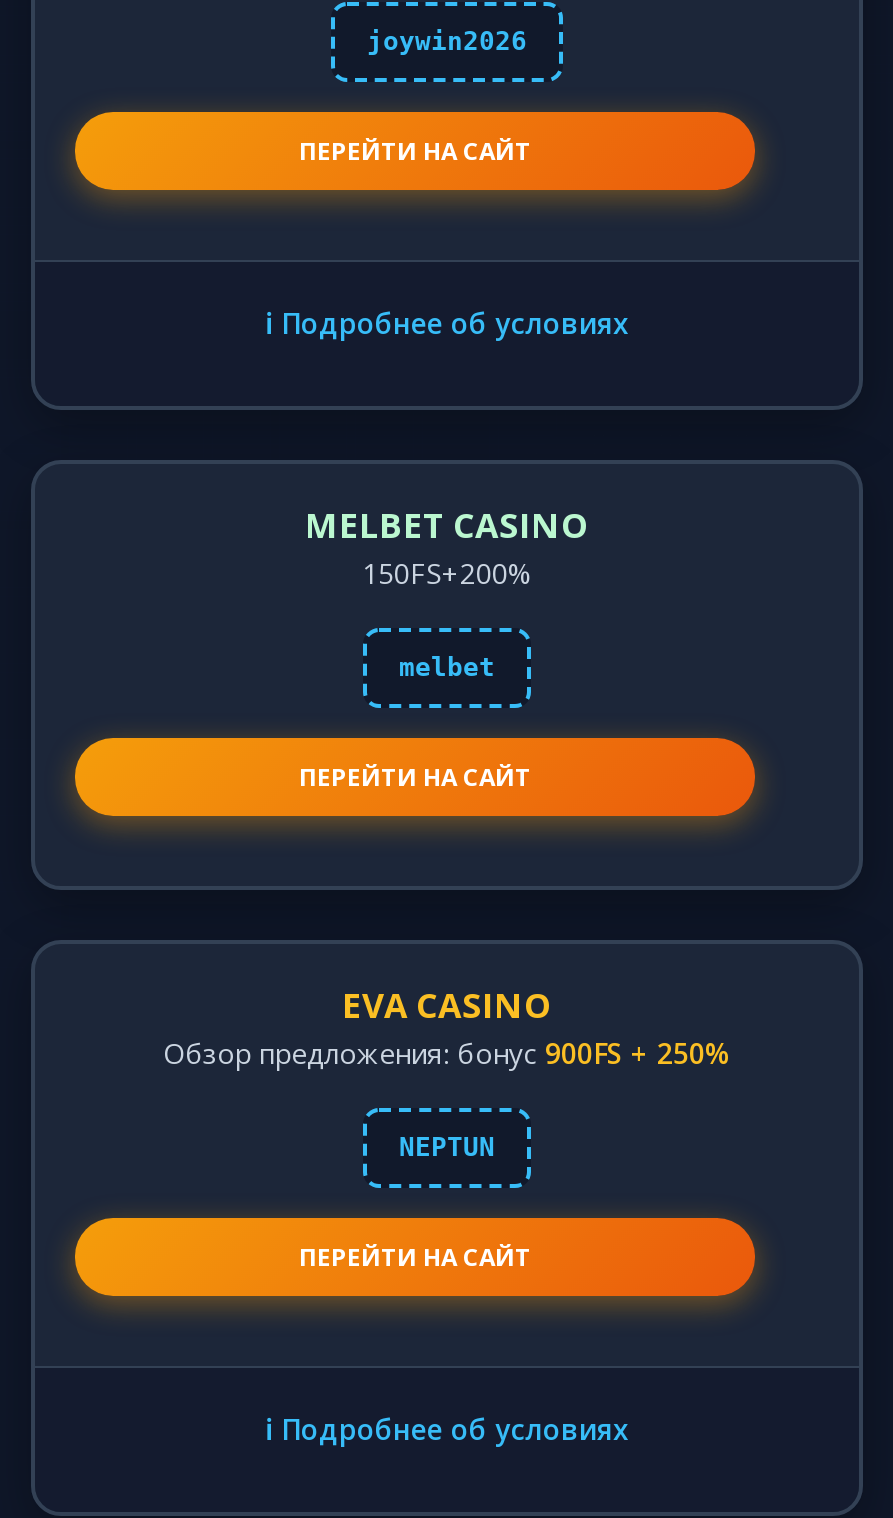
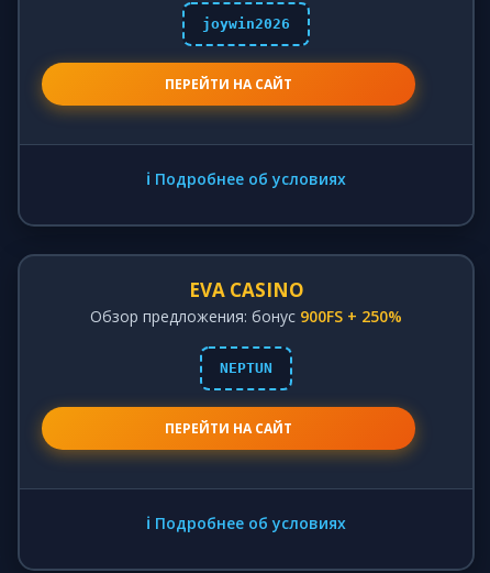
- MELBET CASINO
- 150FS+200%
- melbet
- ПЕРЕЙТИ НА САЙТ
